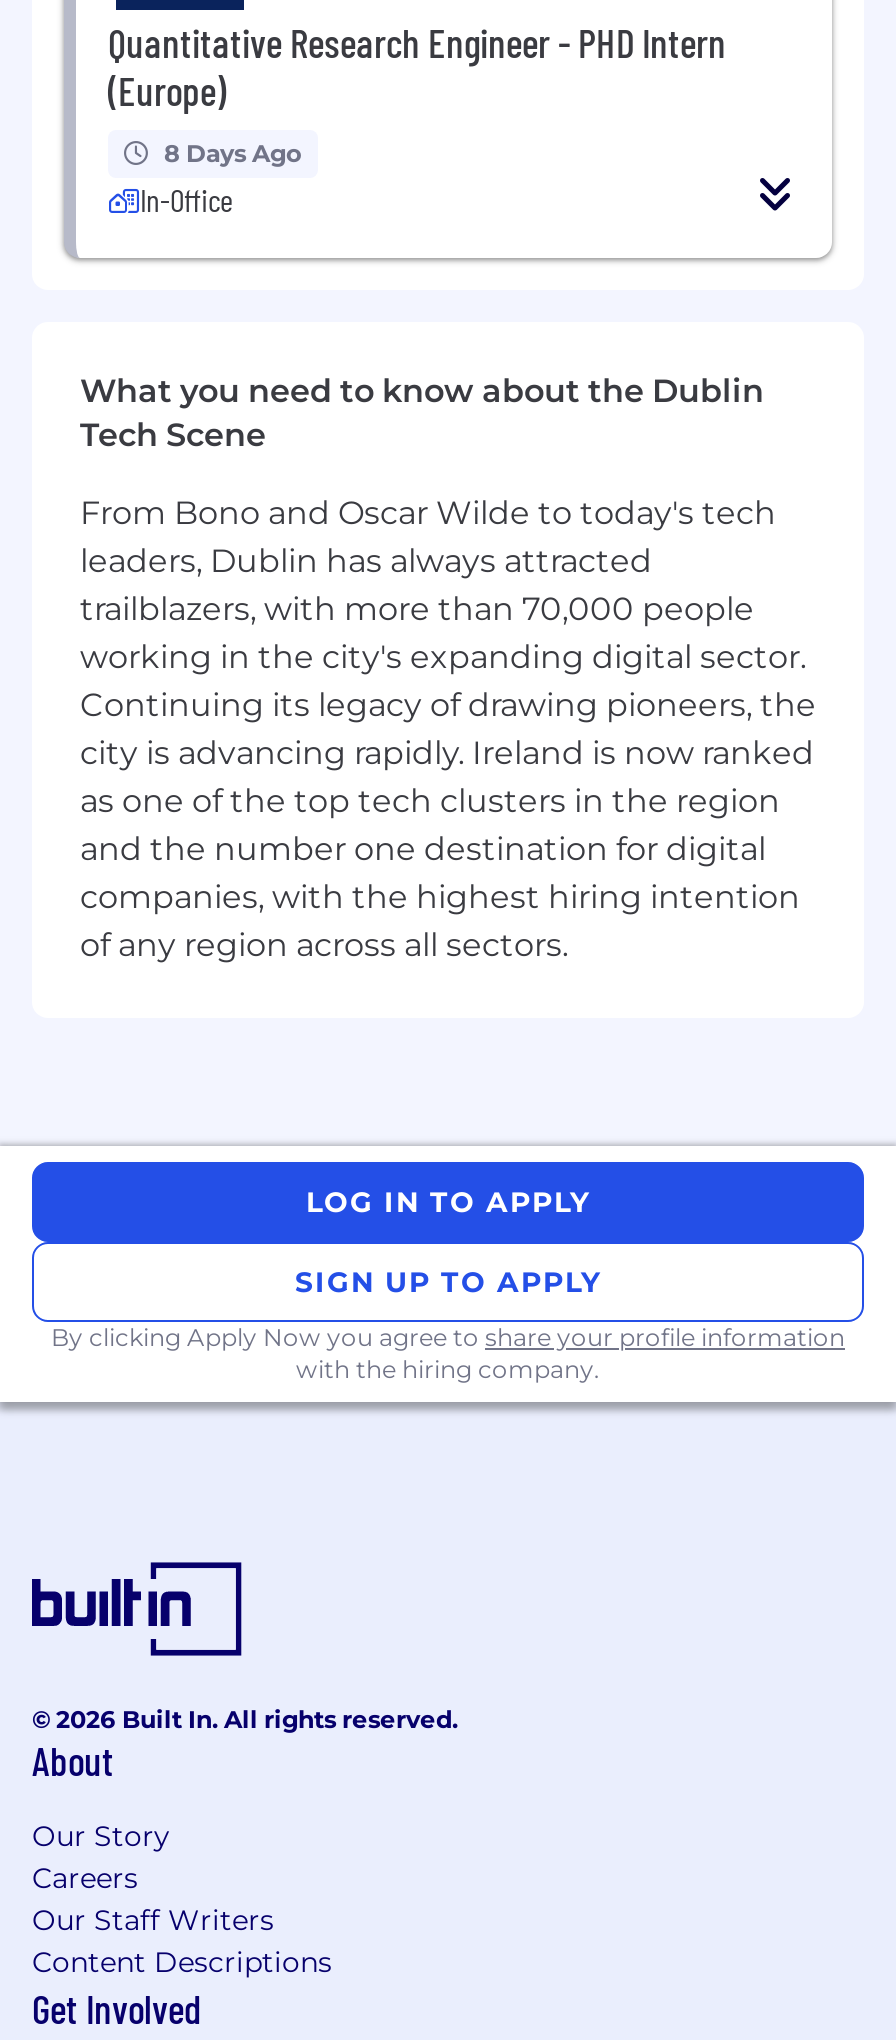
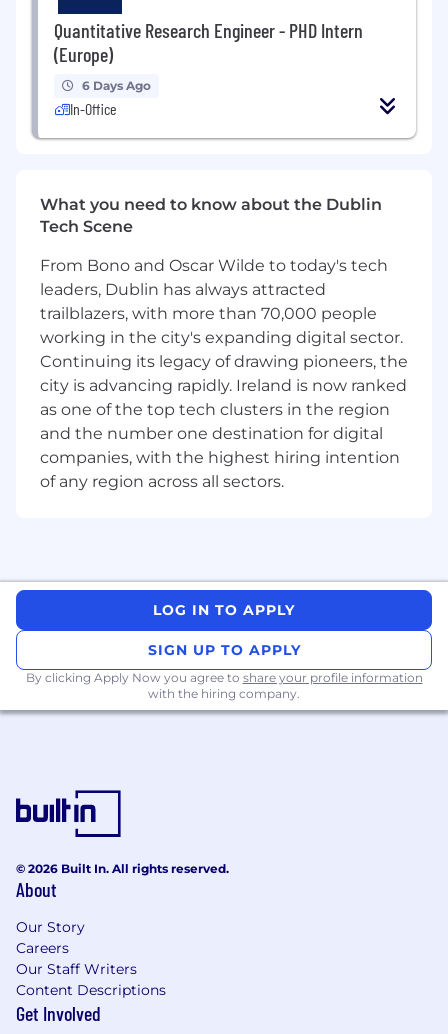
- 8 Days Ago
+ 6 Days Ago
